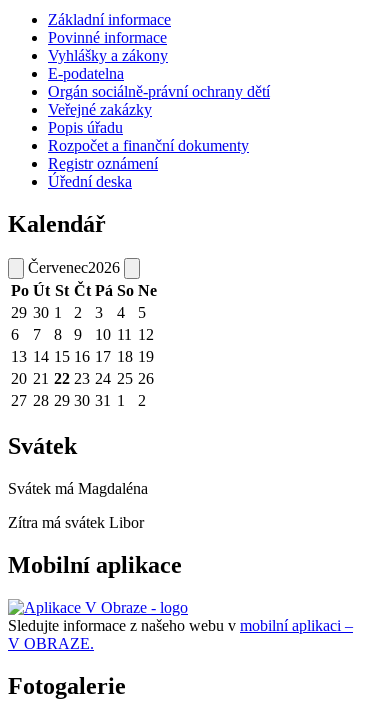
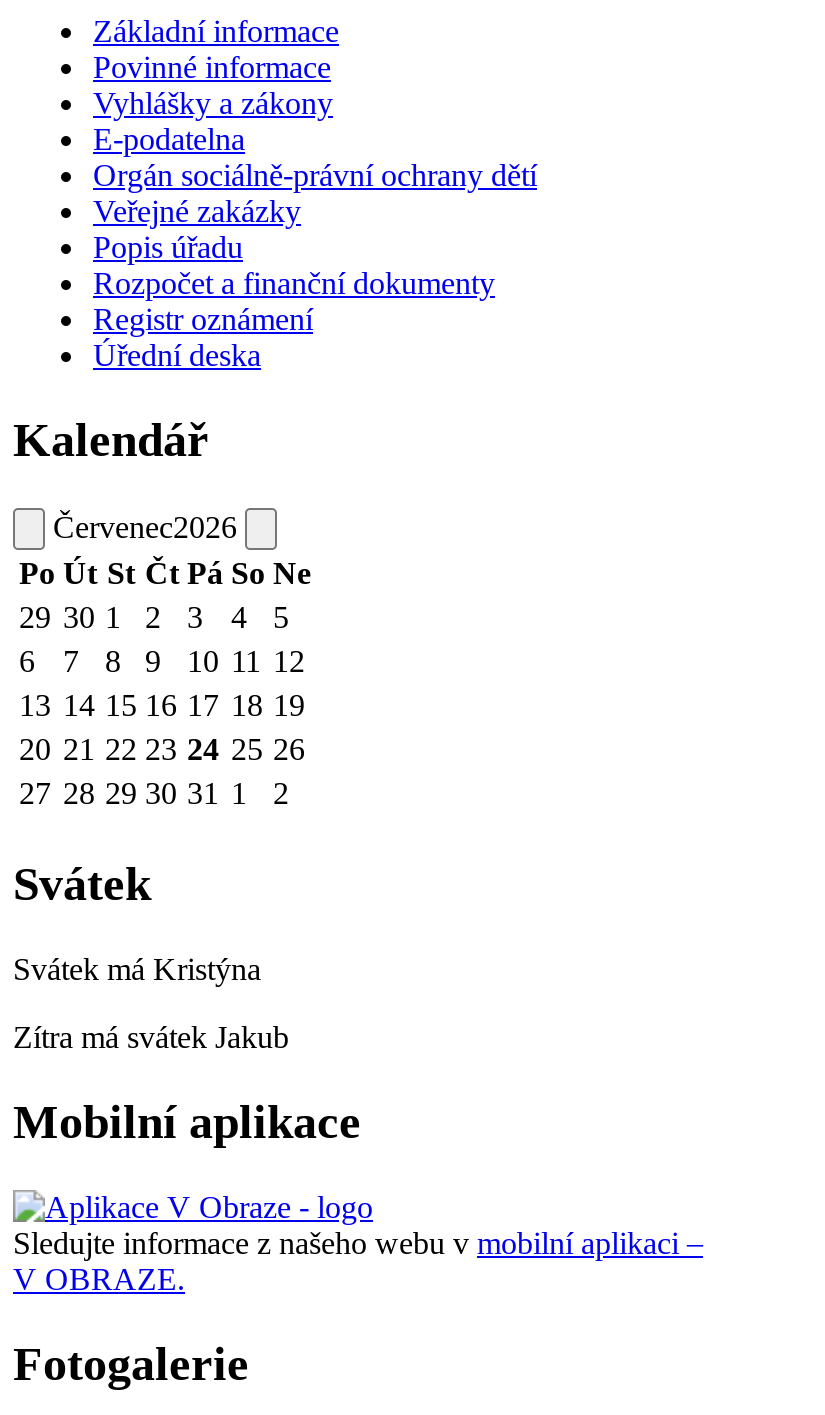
- Svátek má Magdaléna
+ Svátek má Kristýna

- Zítra má svátek Libor
+ Zítra má svátek Jakub
